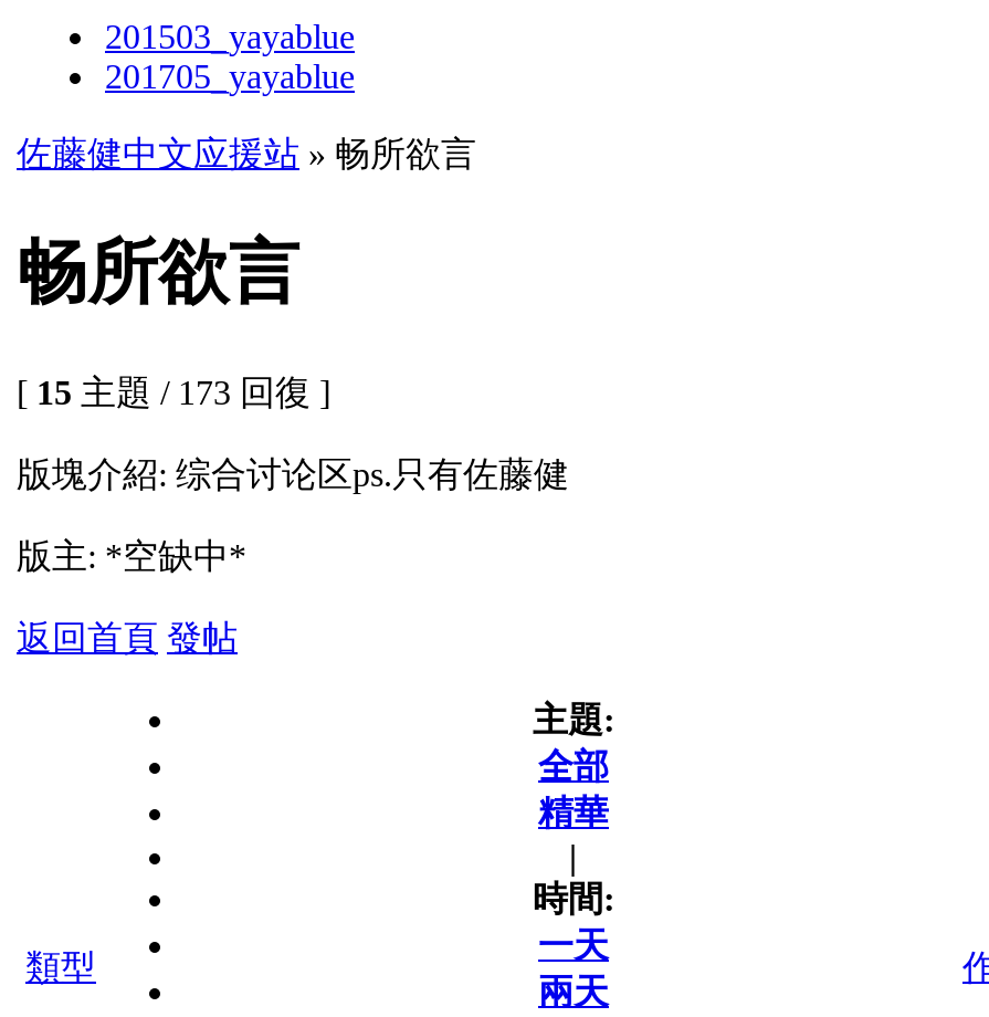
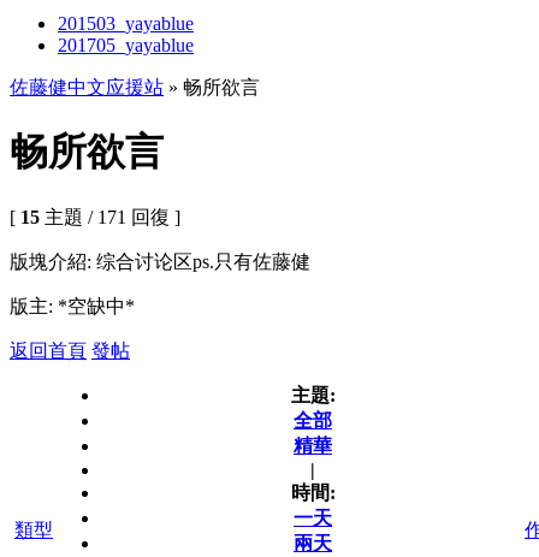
- [15主題 / 173 回復 ]
+ [15主題 / 171 回復 ]
